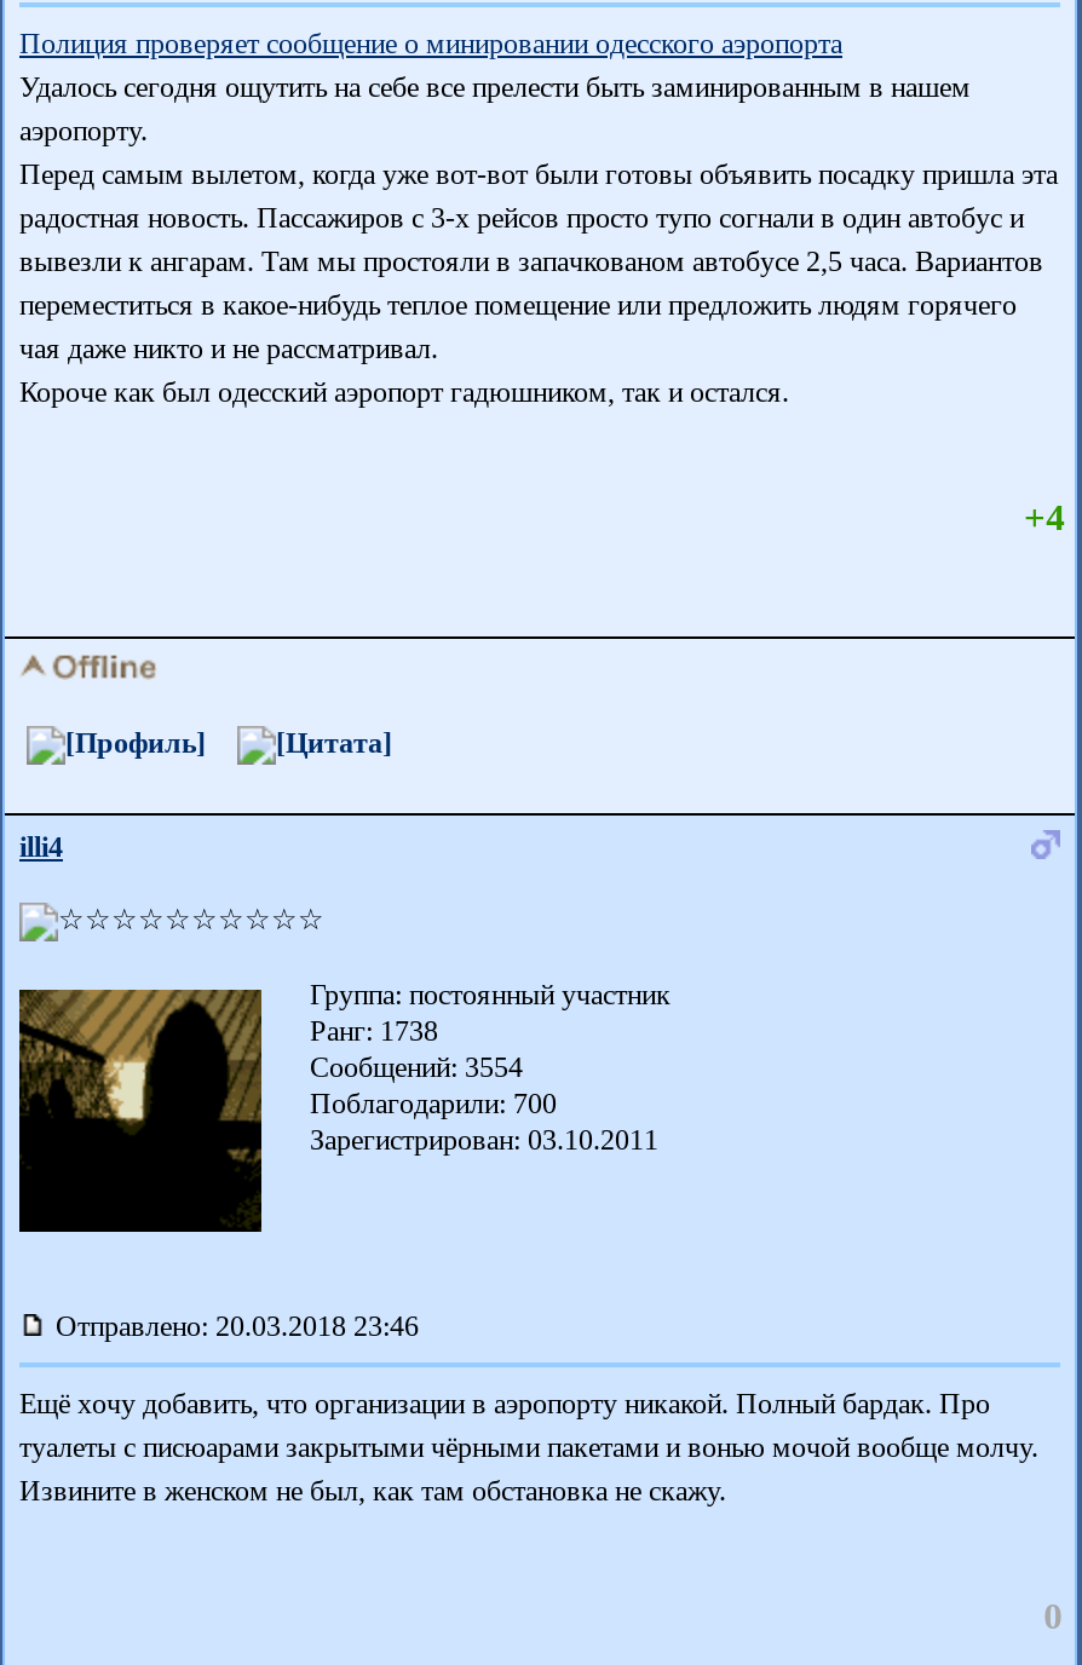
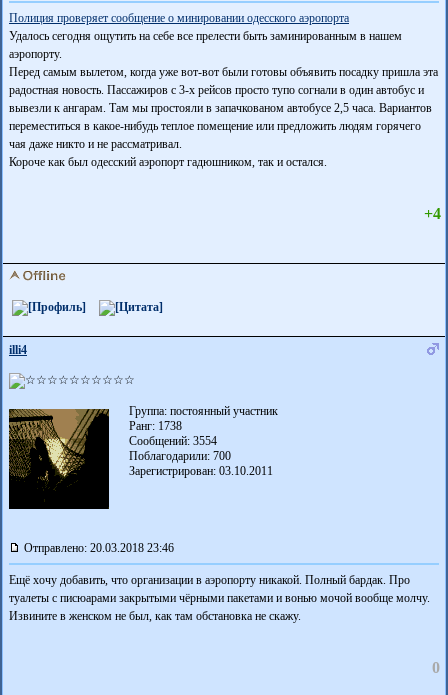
- [image]
+ [image]
